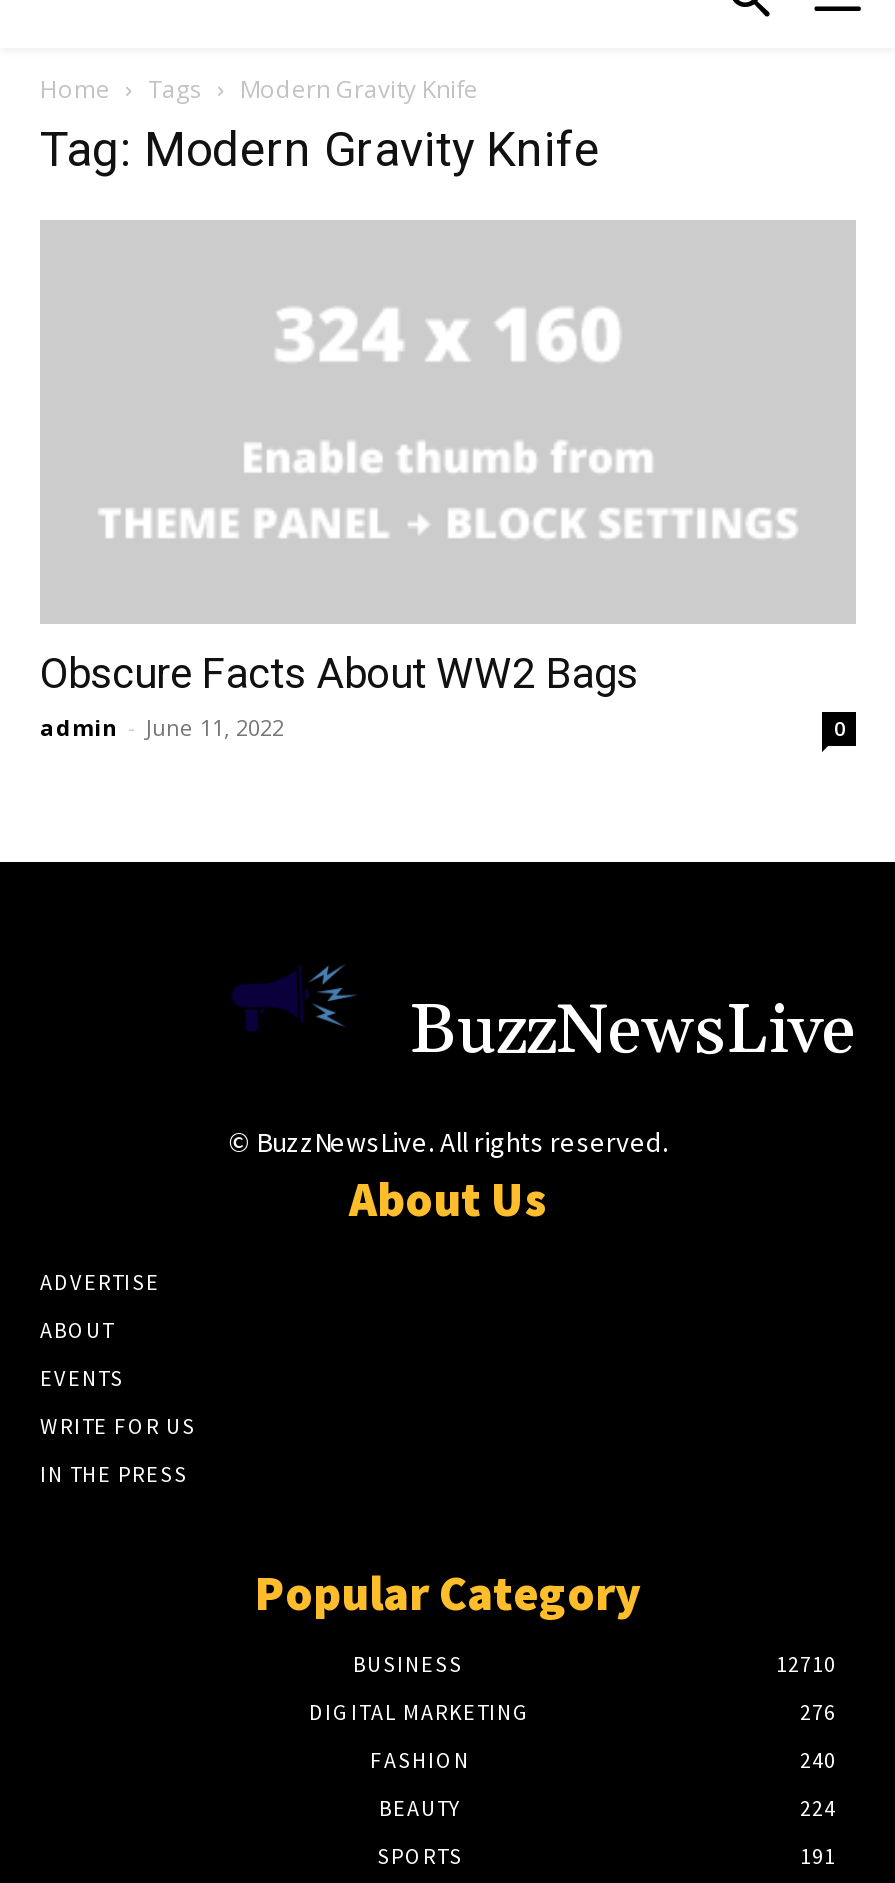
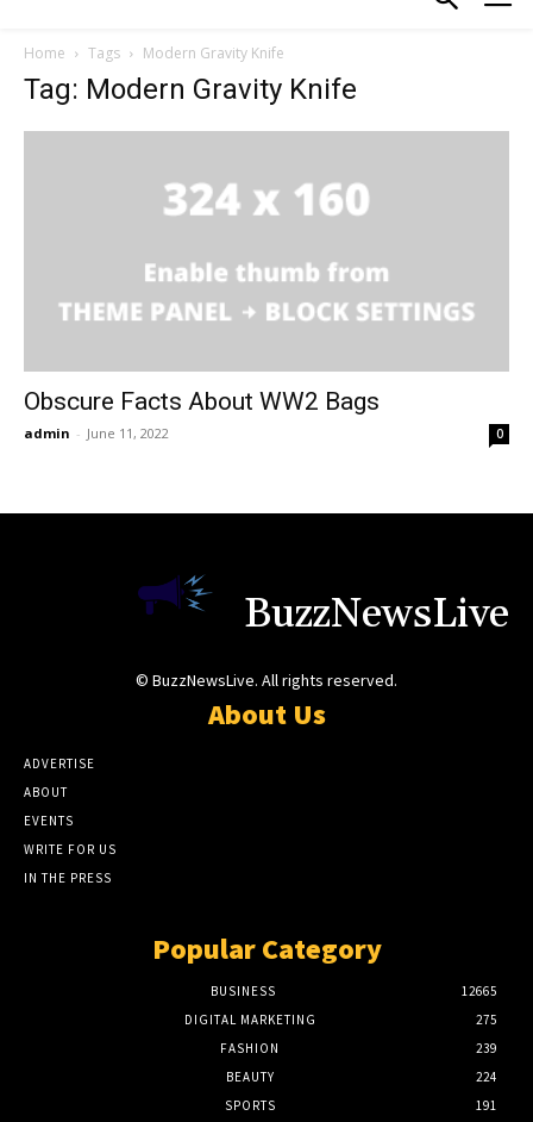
- 12710
+ 12665

- 276
+ 275

- 240
+ 239
